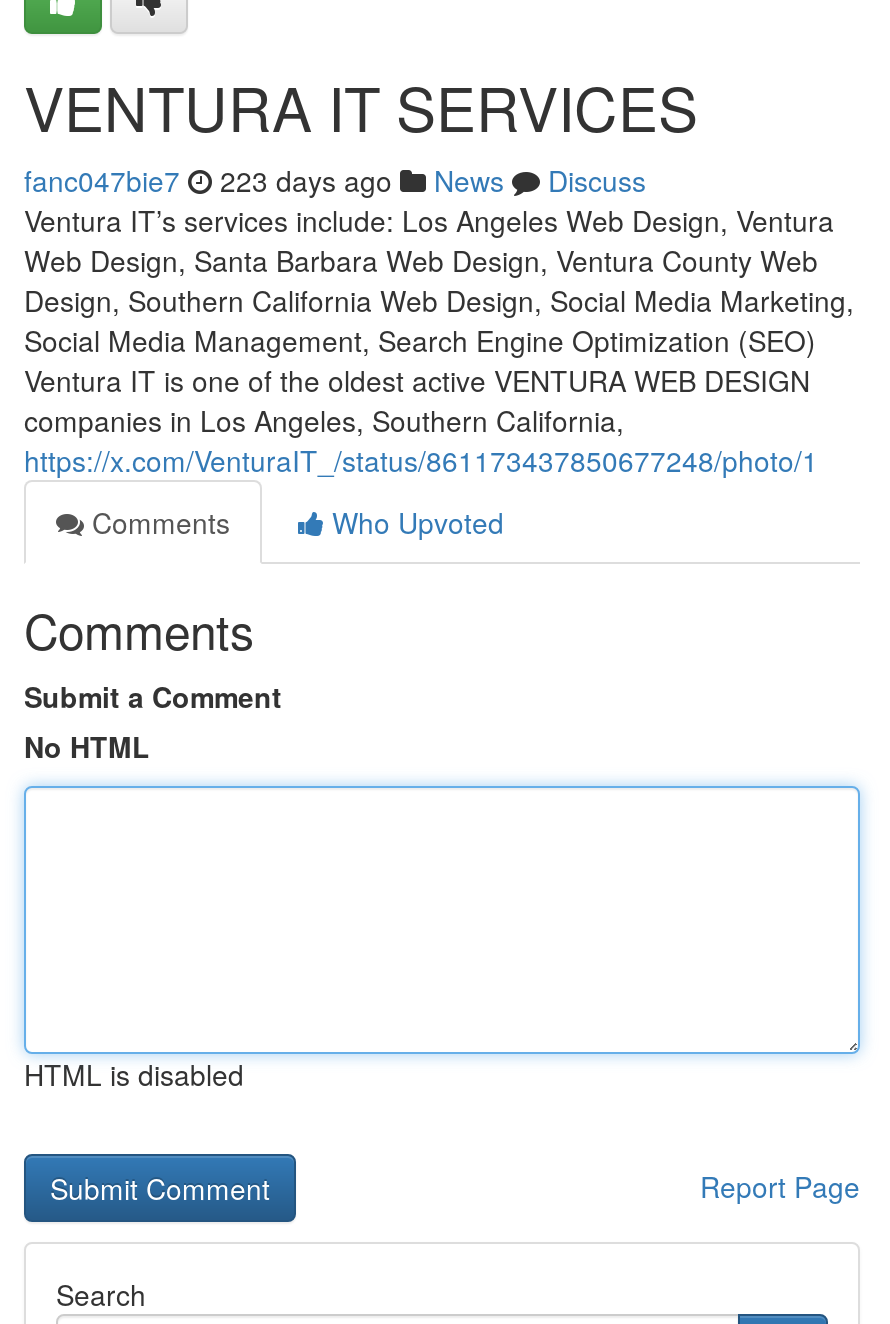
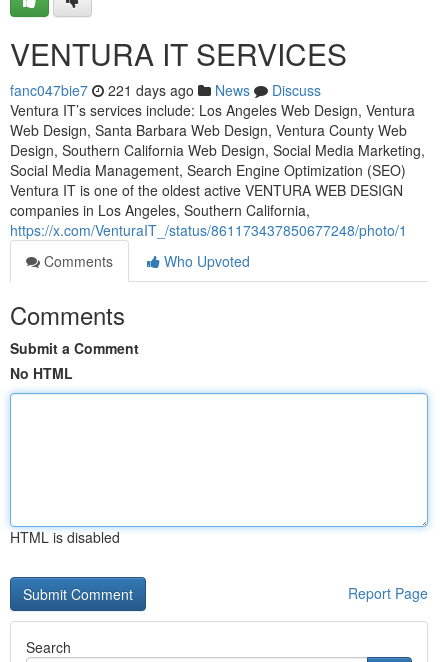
- fanc047bie7 223 days ago News Discuss
+ fanc047bie7 221 days ago News Discuss
